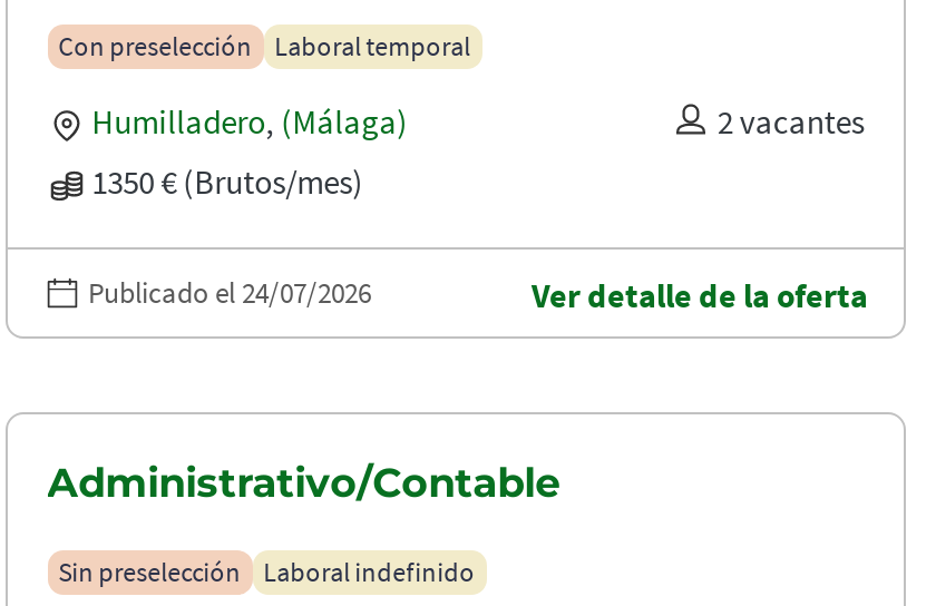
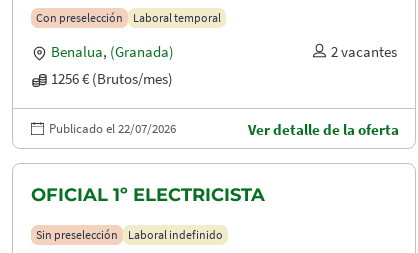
- Humilladero, (Málaga)
+ Benalua, (Granada)

- 1350 € (Brutos/mes)
+ 1256 € (Brutos/mes)

- Publicado el 24/07/2026
+ Publicado el 22/07/2026

- Administrativo/Contable
+ OFICIAL 1º ELECTRICISTA
